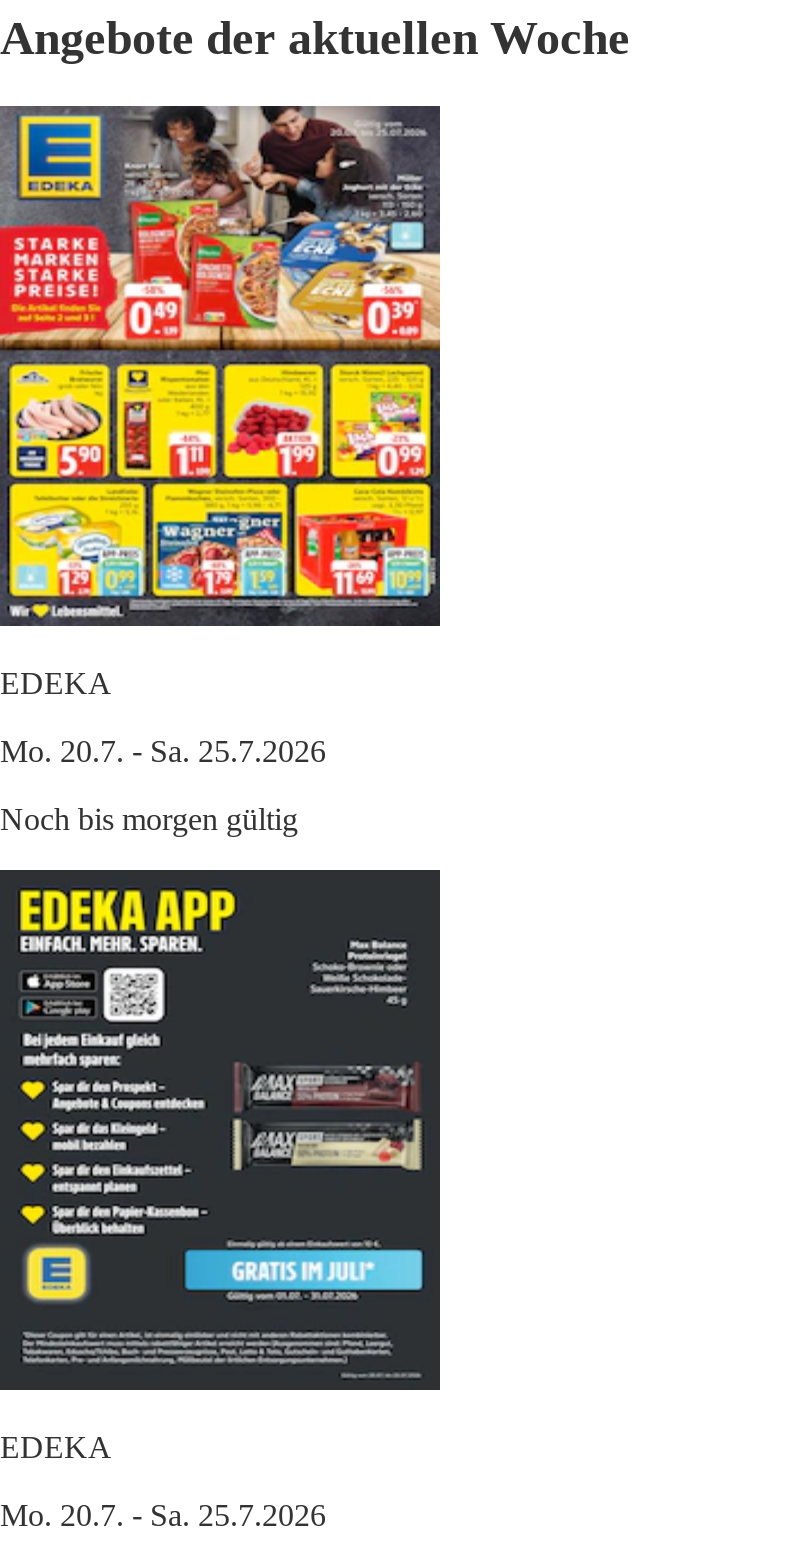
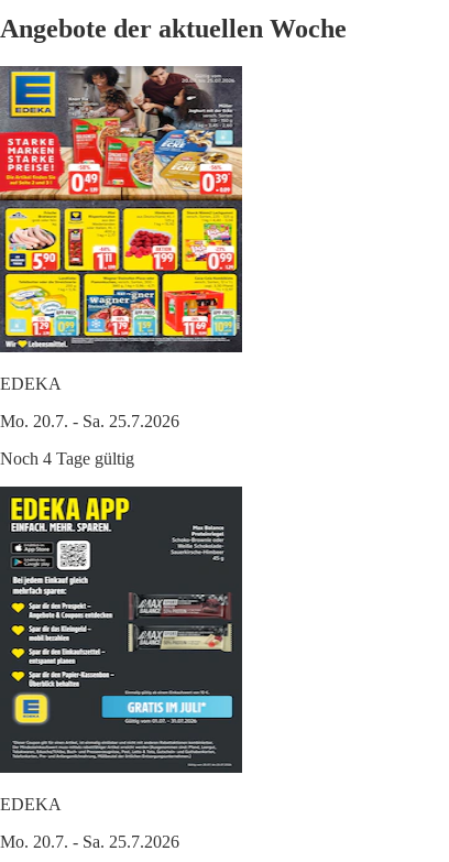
- Noch bis morgen gültig
+ Noch 4 Tage gültig
